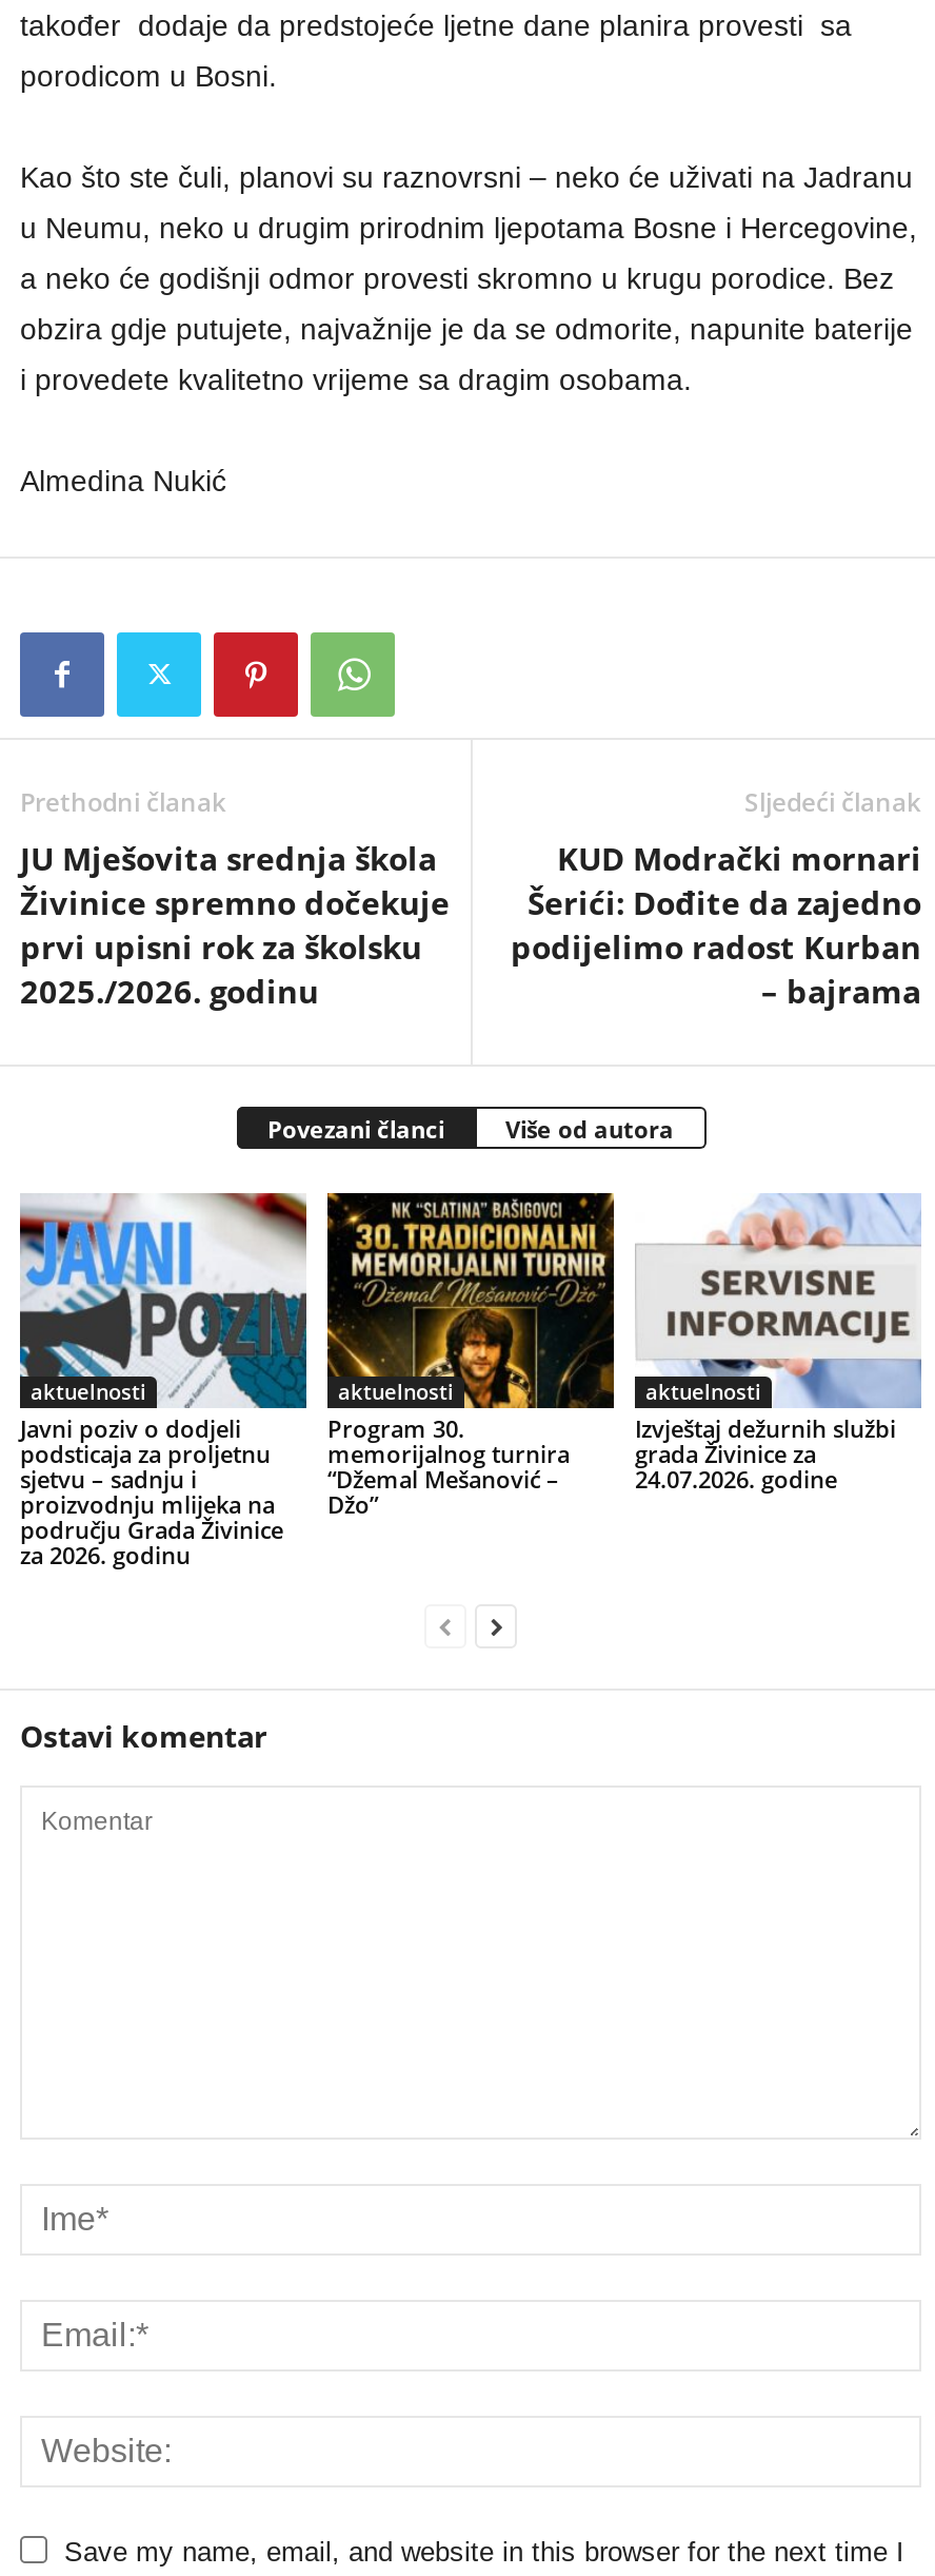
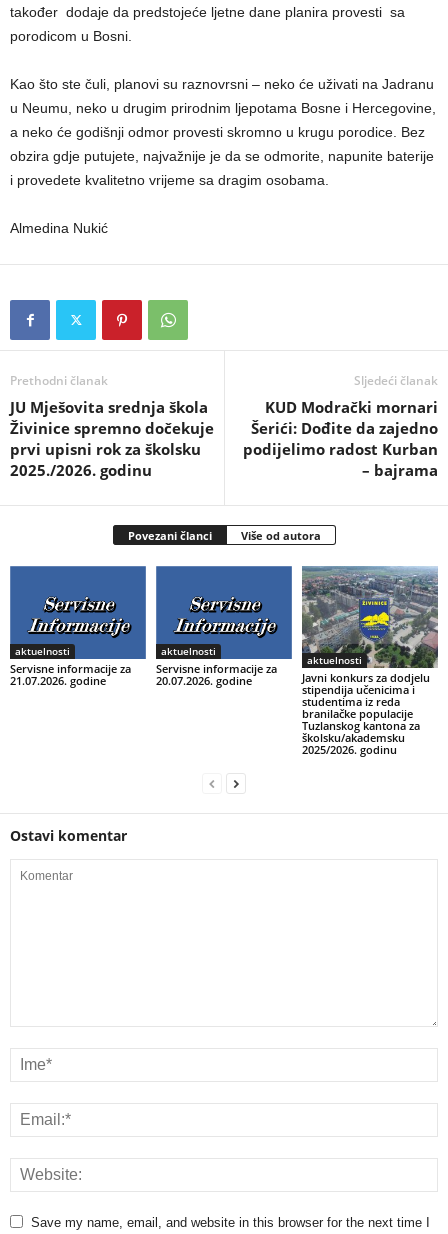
- [image]
- Javni poziv o dodjeli
- podsticaja za proljetnu
- sjetvu – sadnju i
- proizvodnju mlijeka na
- području Grada Živinice
- za 2026. godinu
+ [image]
+ Servisne informacije za
+ 21.07.2026. godine

- [image]
- Program 30.
- memorijalnog turnira
- “Džemal Mešanović –
- Džo”
+ [image]
+ Servisne informacije za
+ 20.07.2026. godine

- [image]
- Izvještaj dežurnih službi
- grada Živinice za
- 24.07.2026. godine
+ [image]
+ Javni konkurs za dodjelu
+ stipendija učenicima i
+ studentima iz reda
+ branilačke populacije
+ Tuzlanskog kantona za
+ školsku/akademsku
+ 2025/2026. godinu
